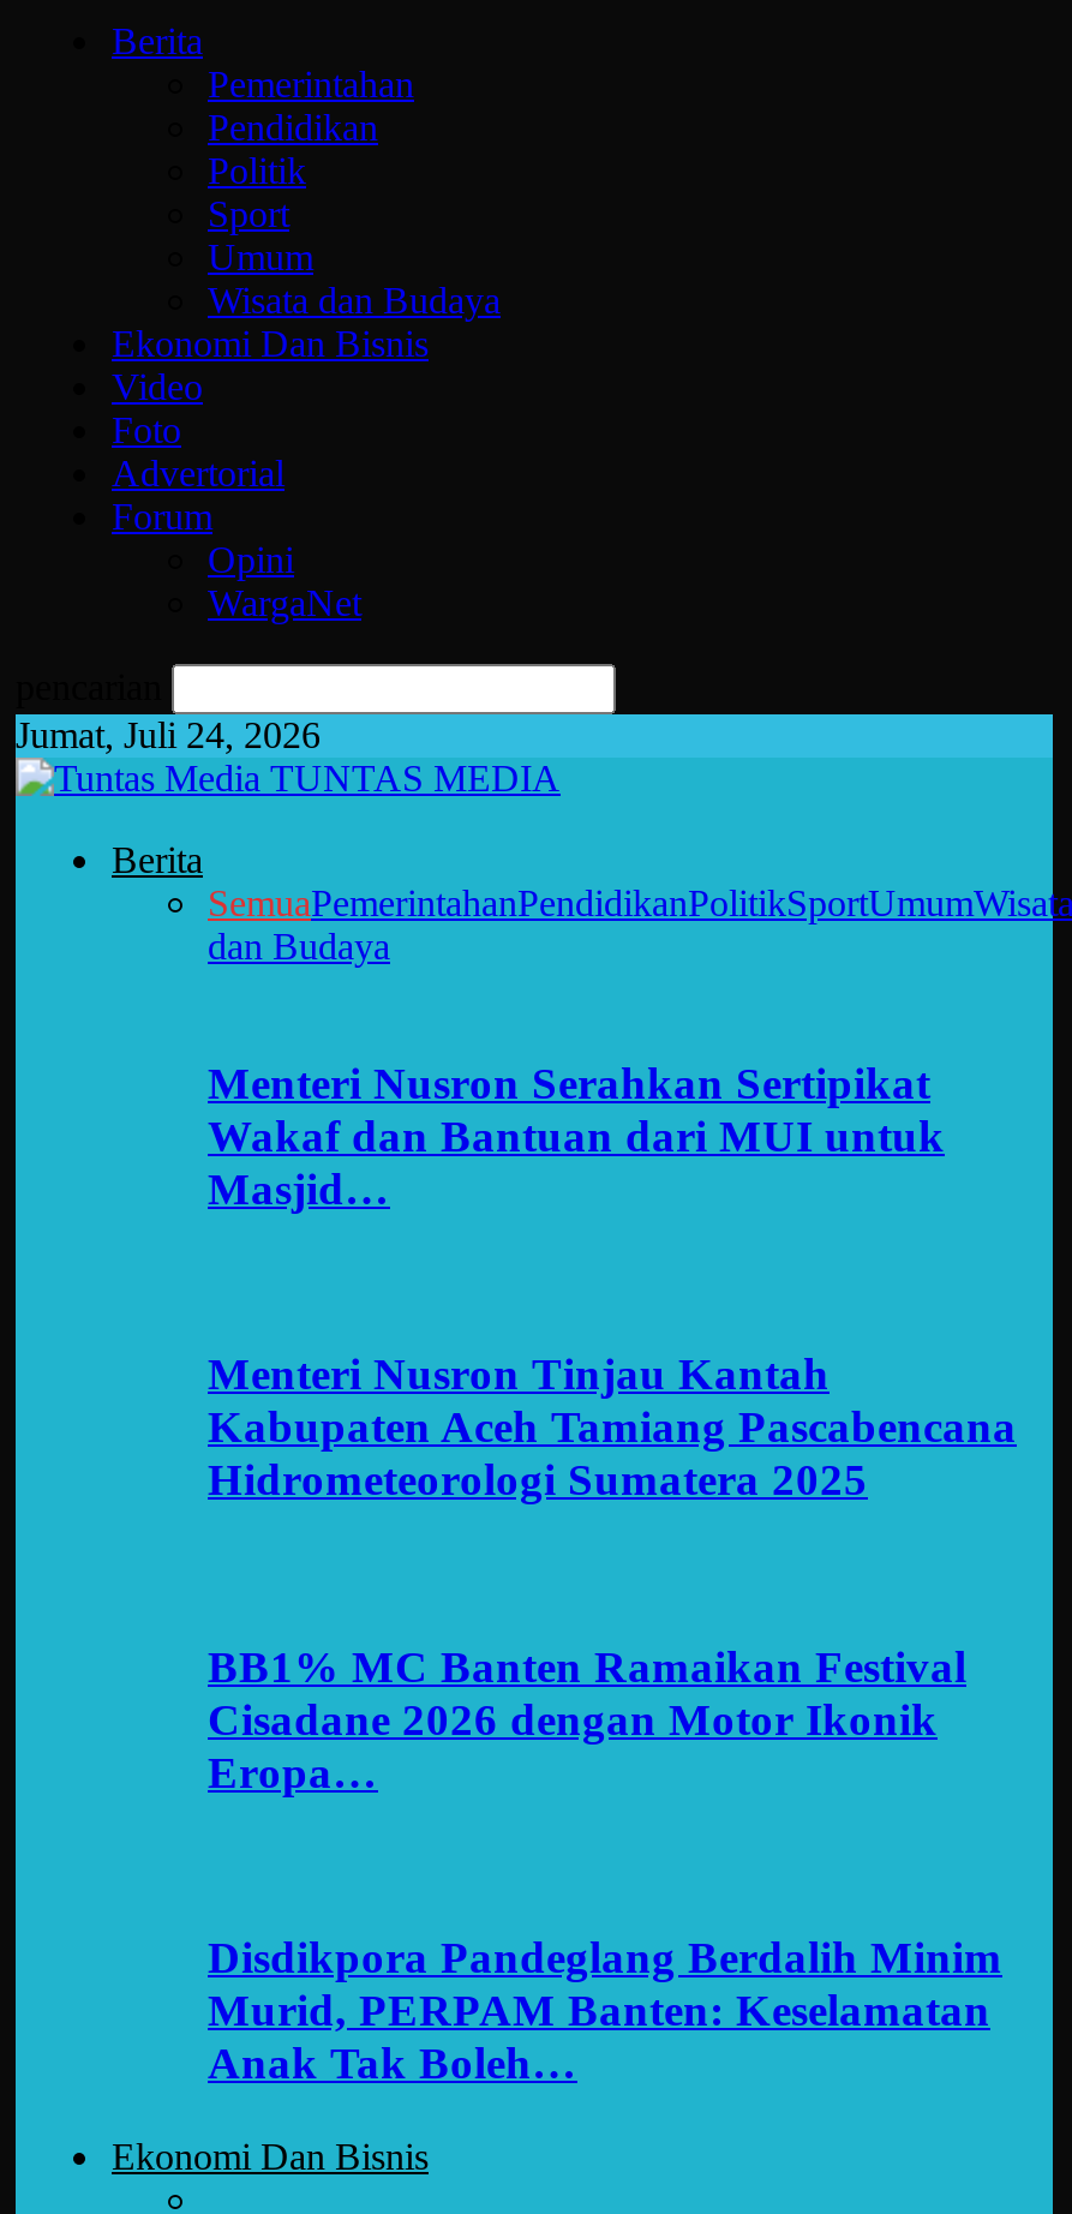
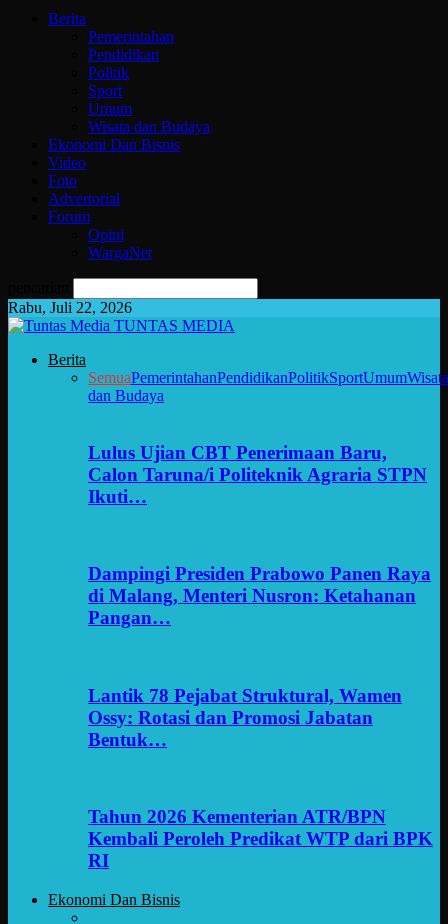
- Jumat, Juli 24, 2026
+ Rabu, Juli 22, 2026

- Menteri Nusron Serahkan Sertipikat
- Wakaf dan Bantuan dari MUI untuk
- Masjid…
+ Lulus Ujian CBT Penerimaan Baru,
+ Calon Taruna/i Politeknik Agraria STPN
+ Ikuti…

- Menteri Nusron Tinjau Kantah
- Kabupaten Aceh Tamiang Pascabencana
- Hidrometeorologi Sumatera 2025
+ Dampingi Presiden Prabowo Panen Raya
+ di Malang, Menteri Nusron: Ketahanan
+ Pangan…

- BB1% MC Banten Ramaikan Festival
- Cisadane 2026 dengan Motor Ikonik
- Eropa…
+ Lantik 78 Pejabat Struktural, Wamen
+ Ossy: Rotasi dan Promosi Jabatan
+ Bentuk…

- Disdikpora Pandeglang Berdalih Minim
- Murid, PERPAM Banten: Keselamatan
- Anak Tak Boleh…
+ Tahun 2026 Kementerian ATR/BPN
+ Kembali Peroleh Predikat WTP dari BPK
+ RI
